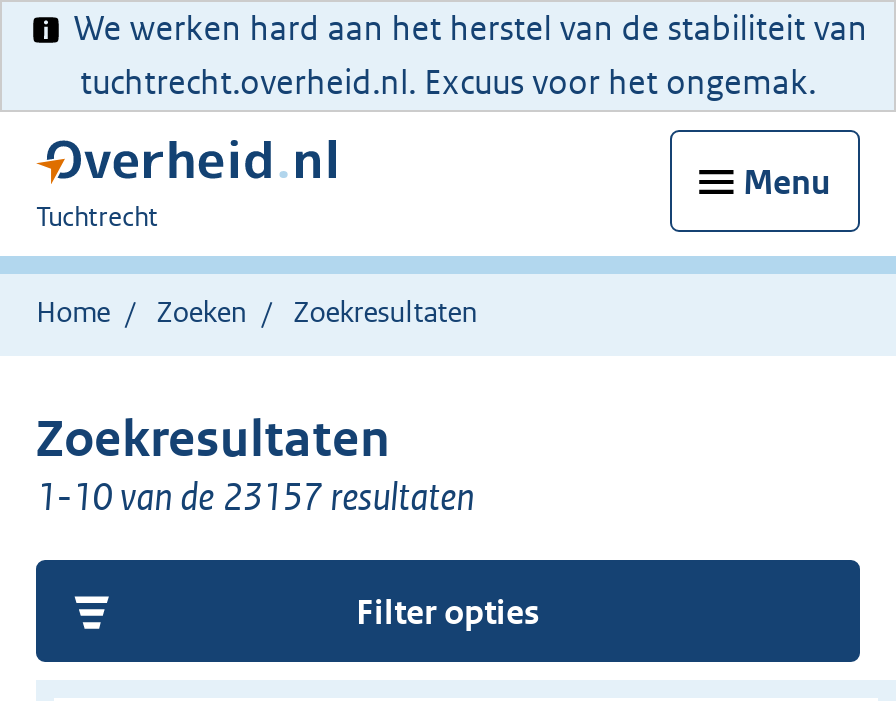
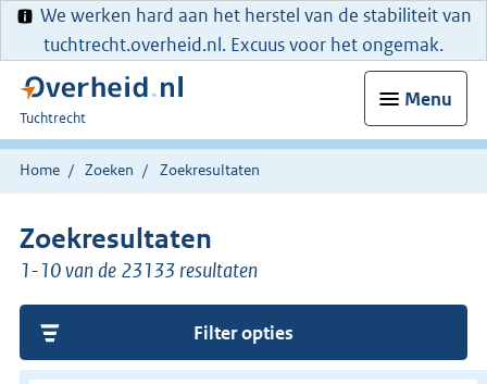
- 1-10 van de 23157 resultaten
+ 1-10 van de 23133 resultaten
